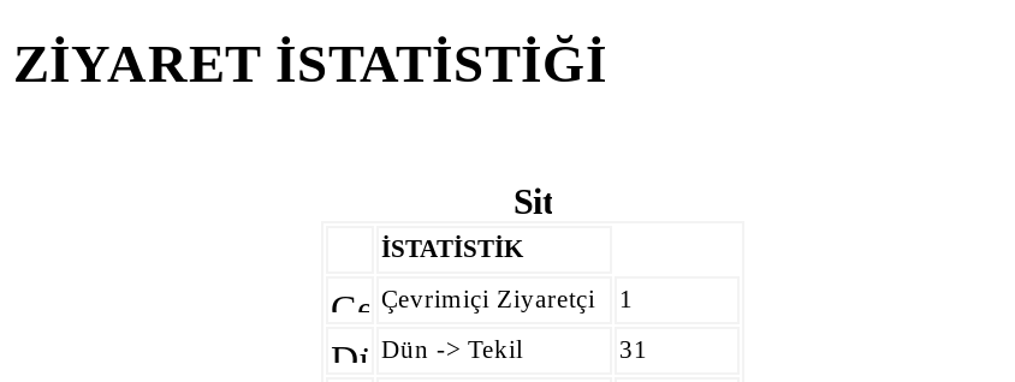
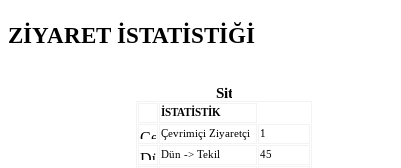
- 31
+ 45
